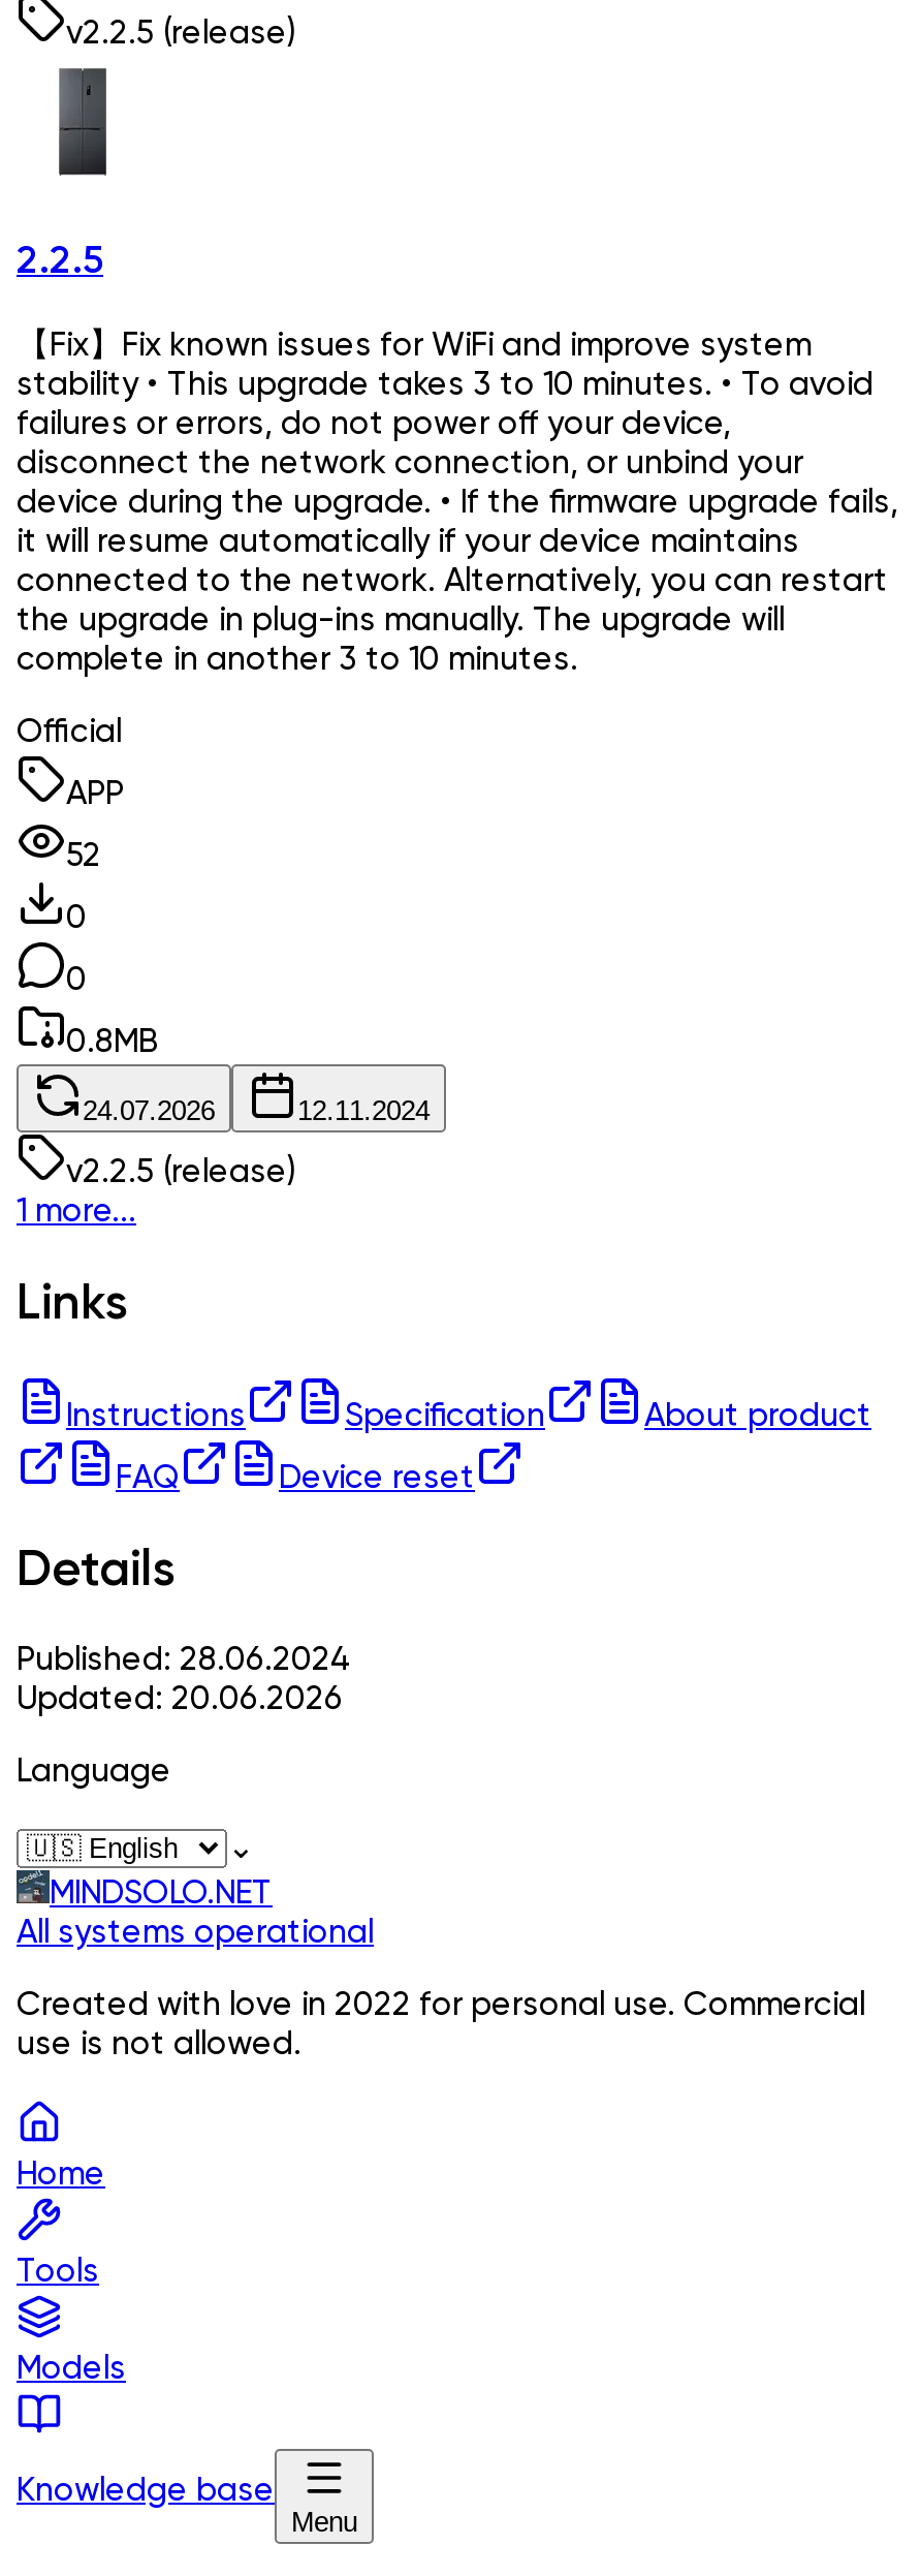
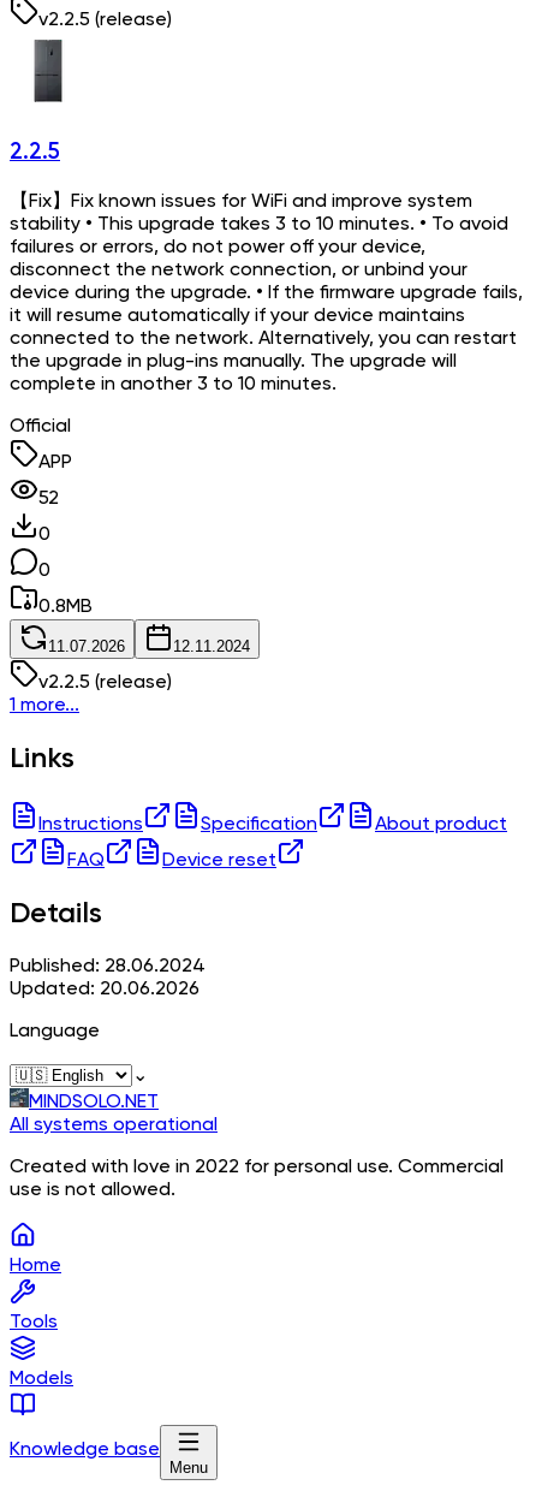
- 24.07.2026
+ 11.07.2026
